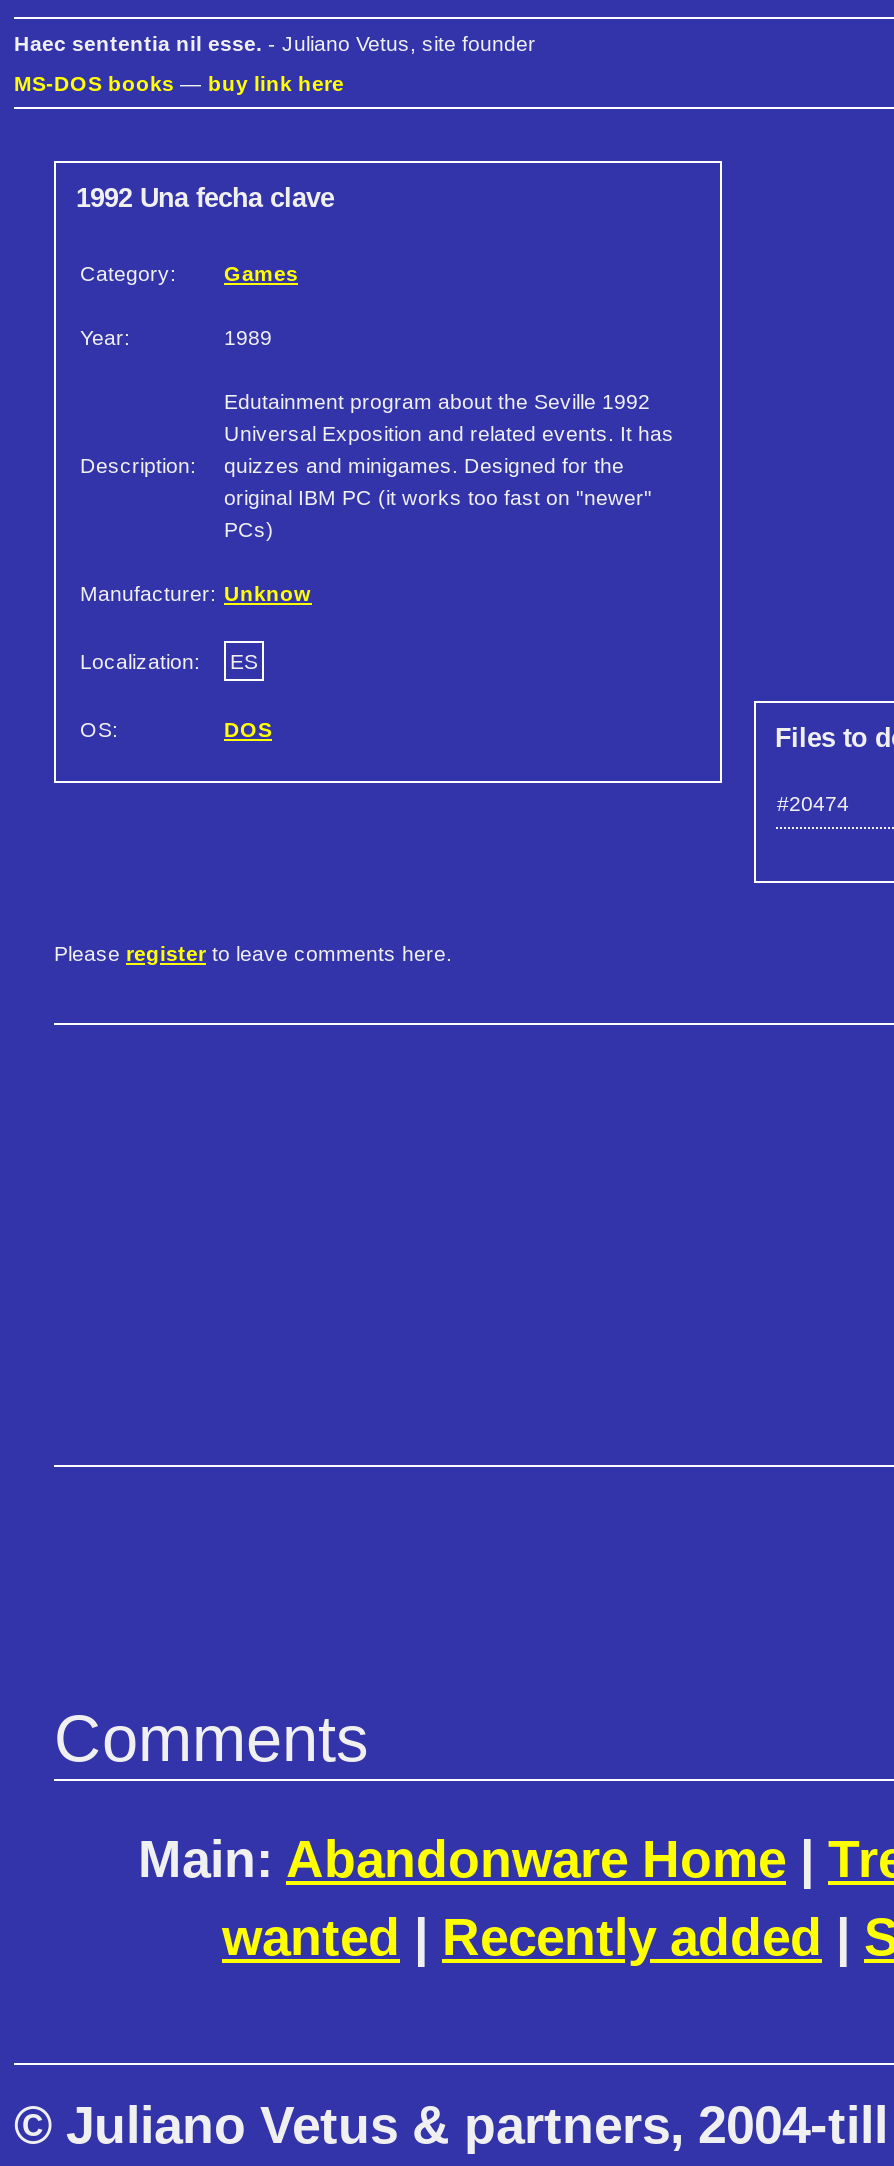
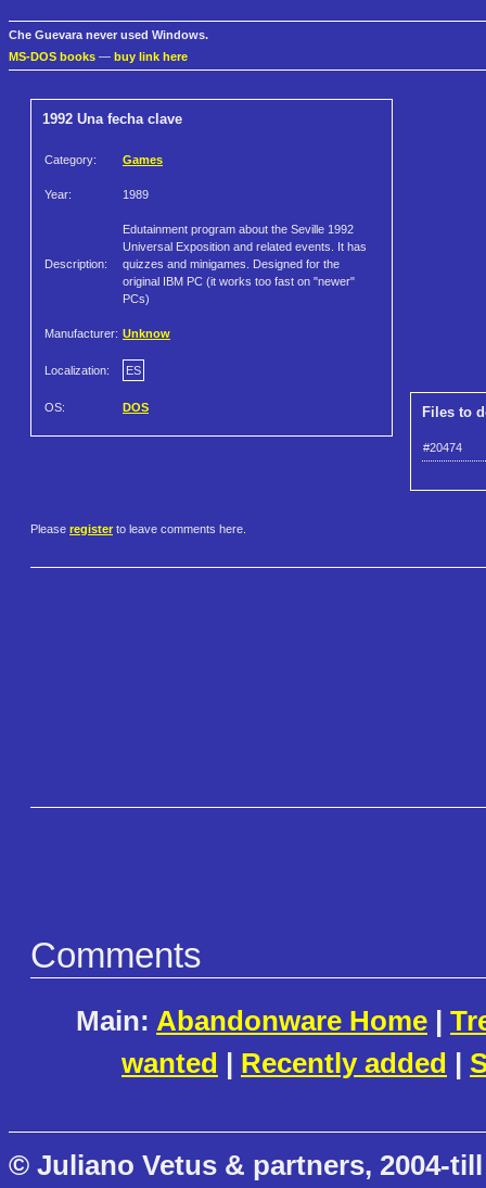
- Haec sententia nil esse. - Juliano Vetus, site founder
+ Che Guevara never used Windows.
